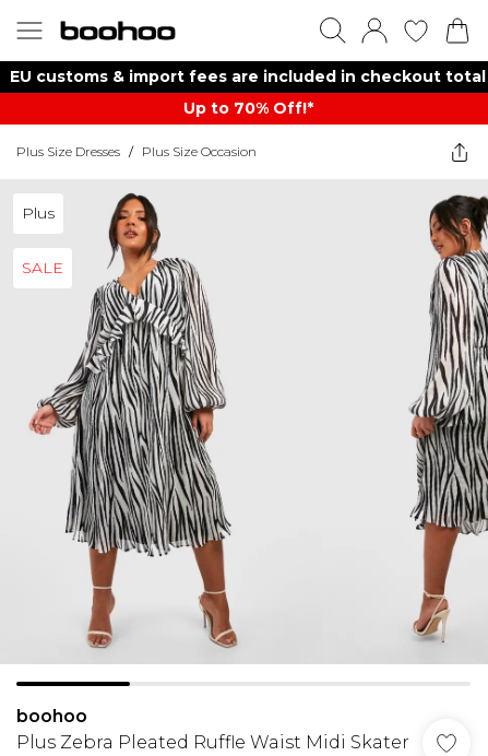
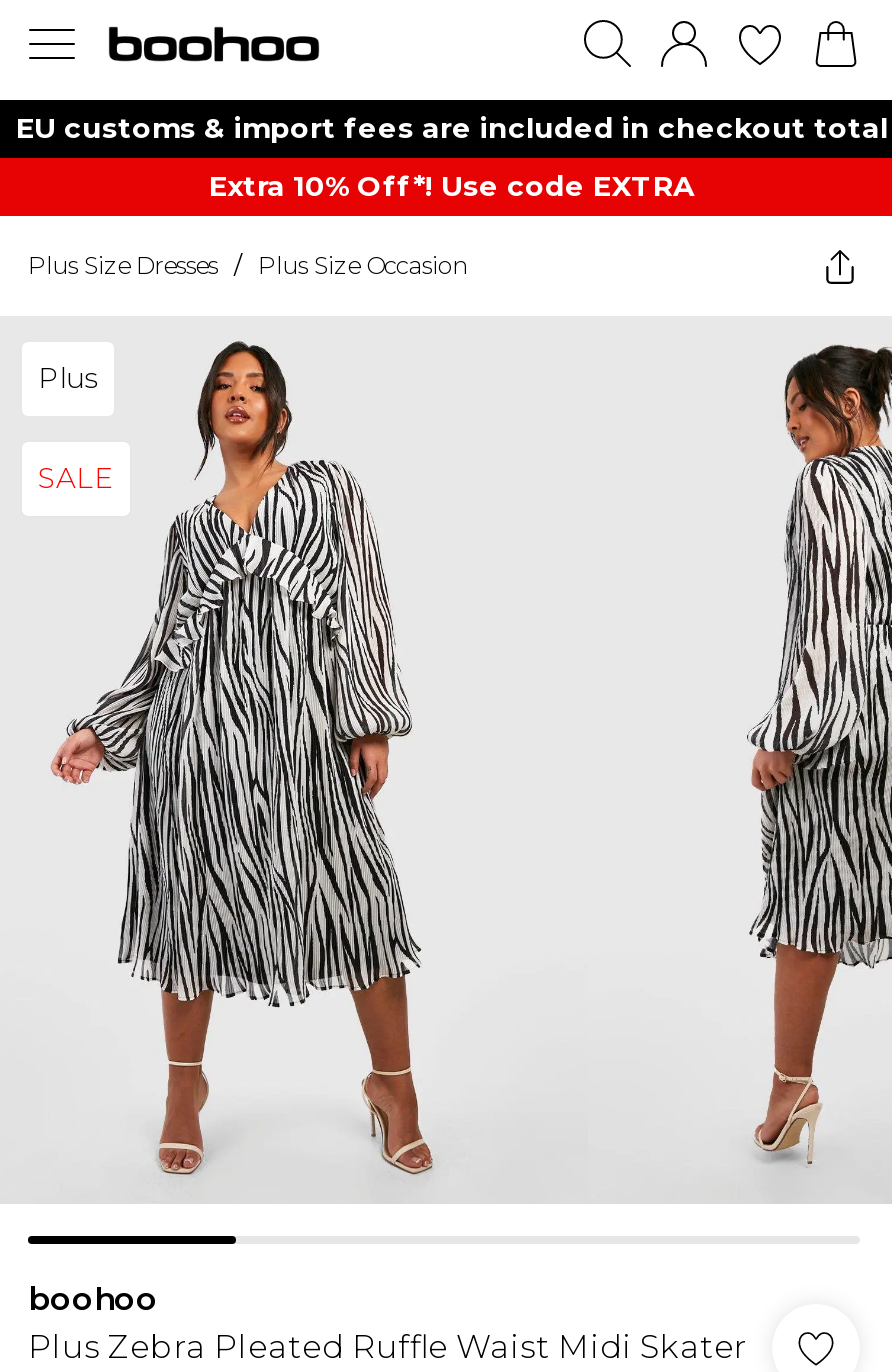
- Up to 70% Off!*
+ Extra 10% Off*! Use code EXTRA
